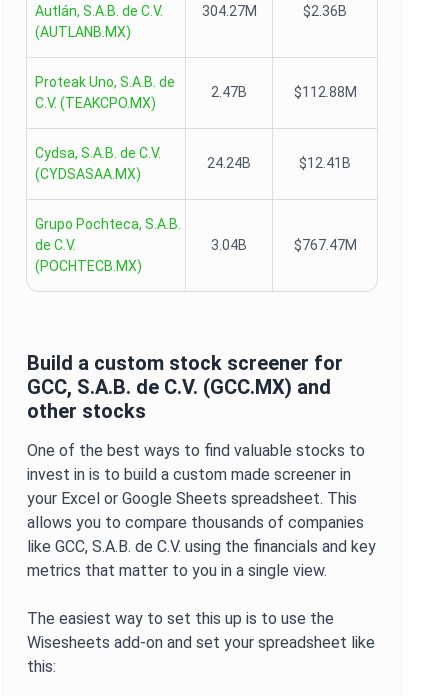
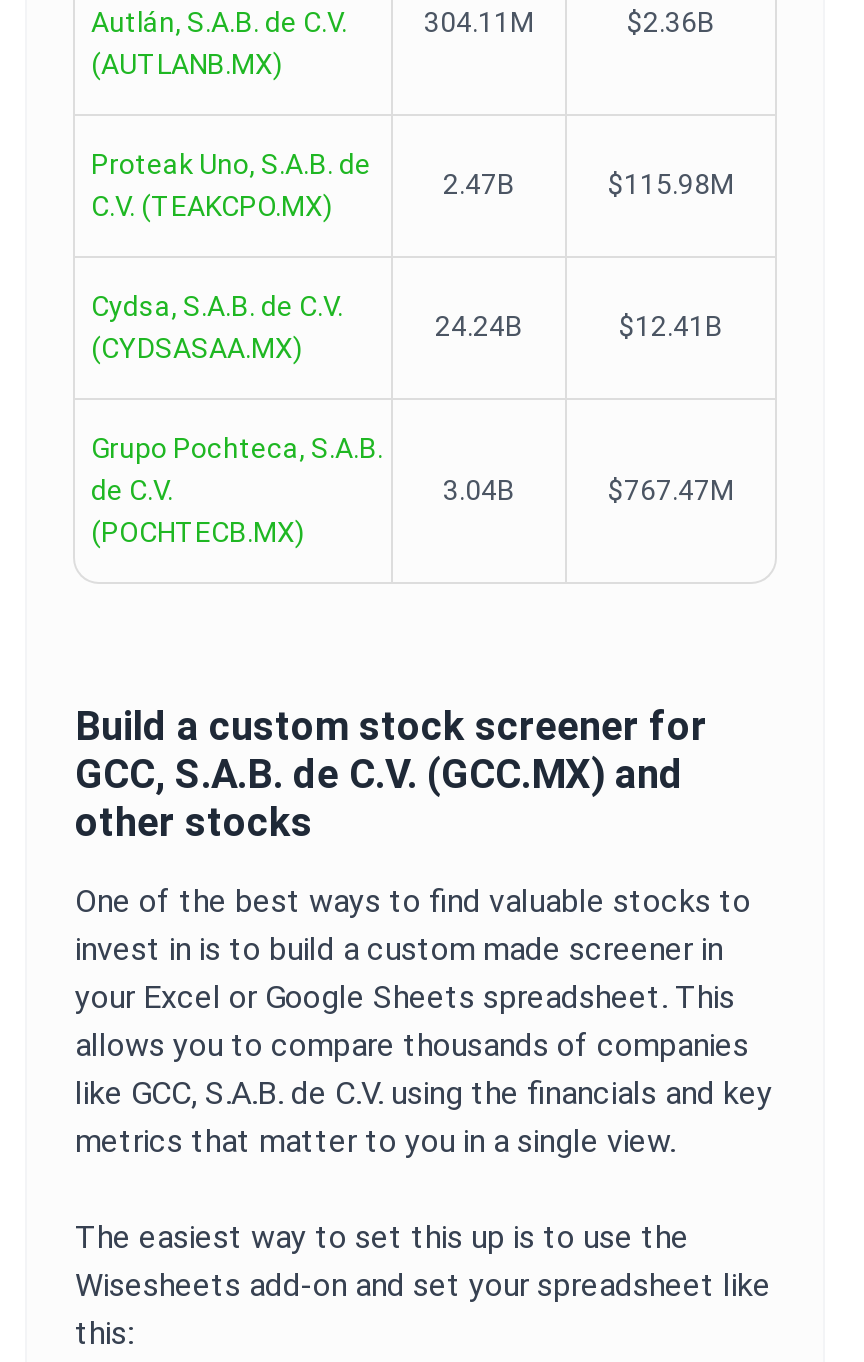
- 304.27M
+ 304.11M

- $112.88M
+ $115.98M
